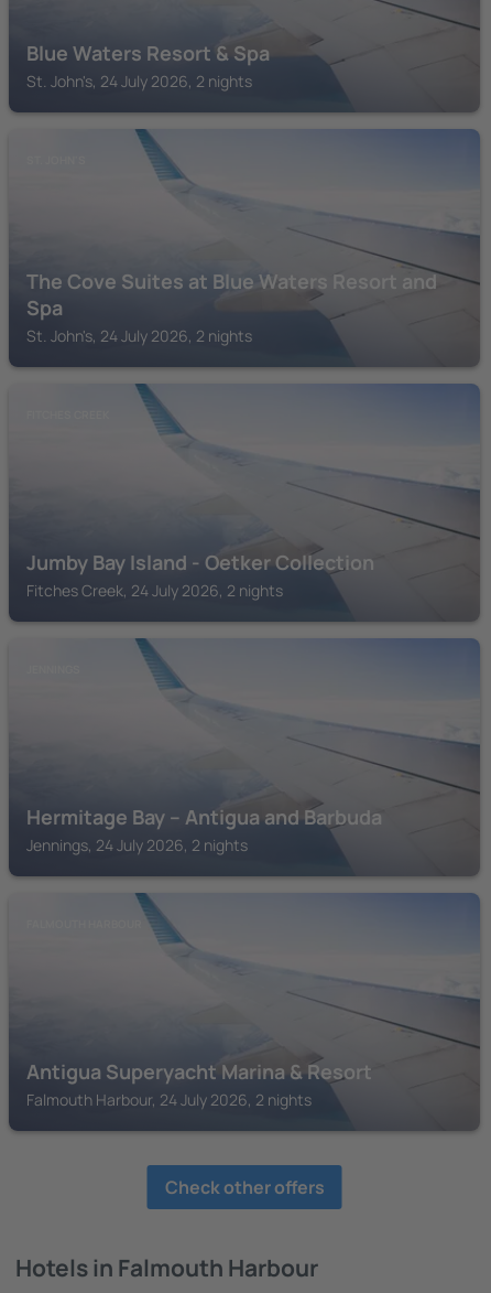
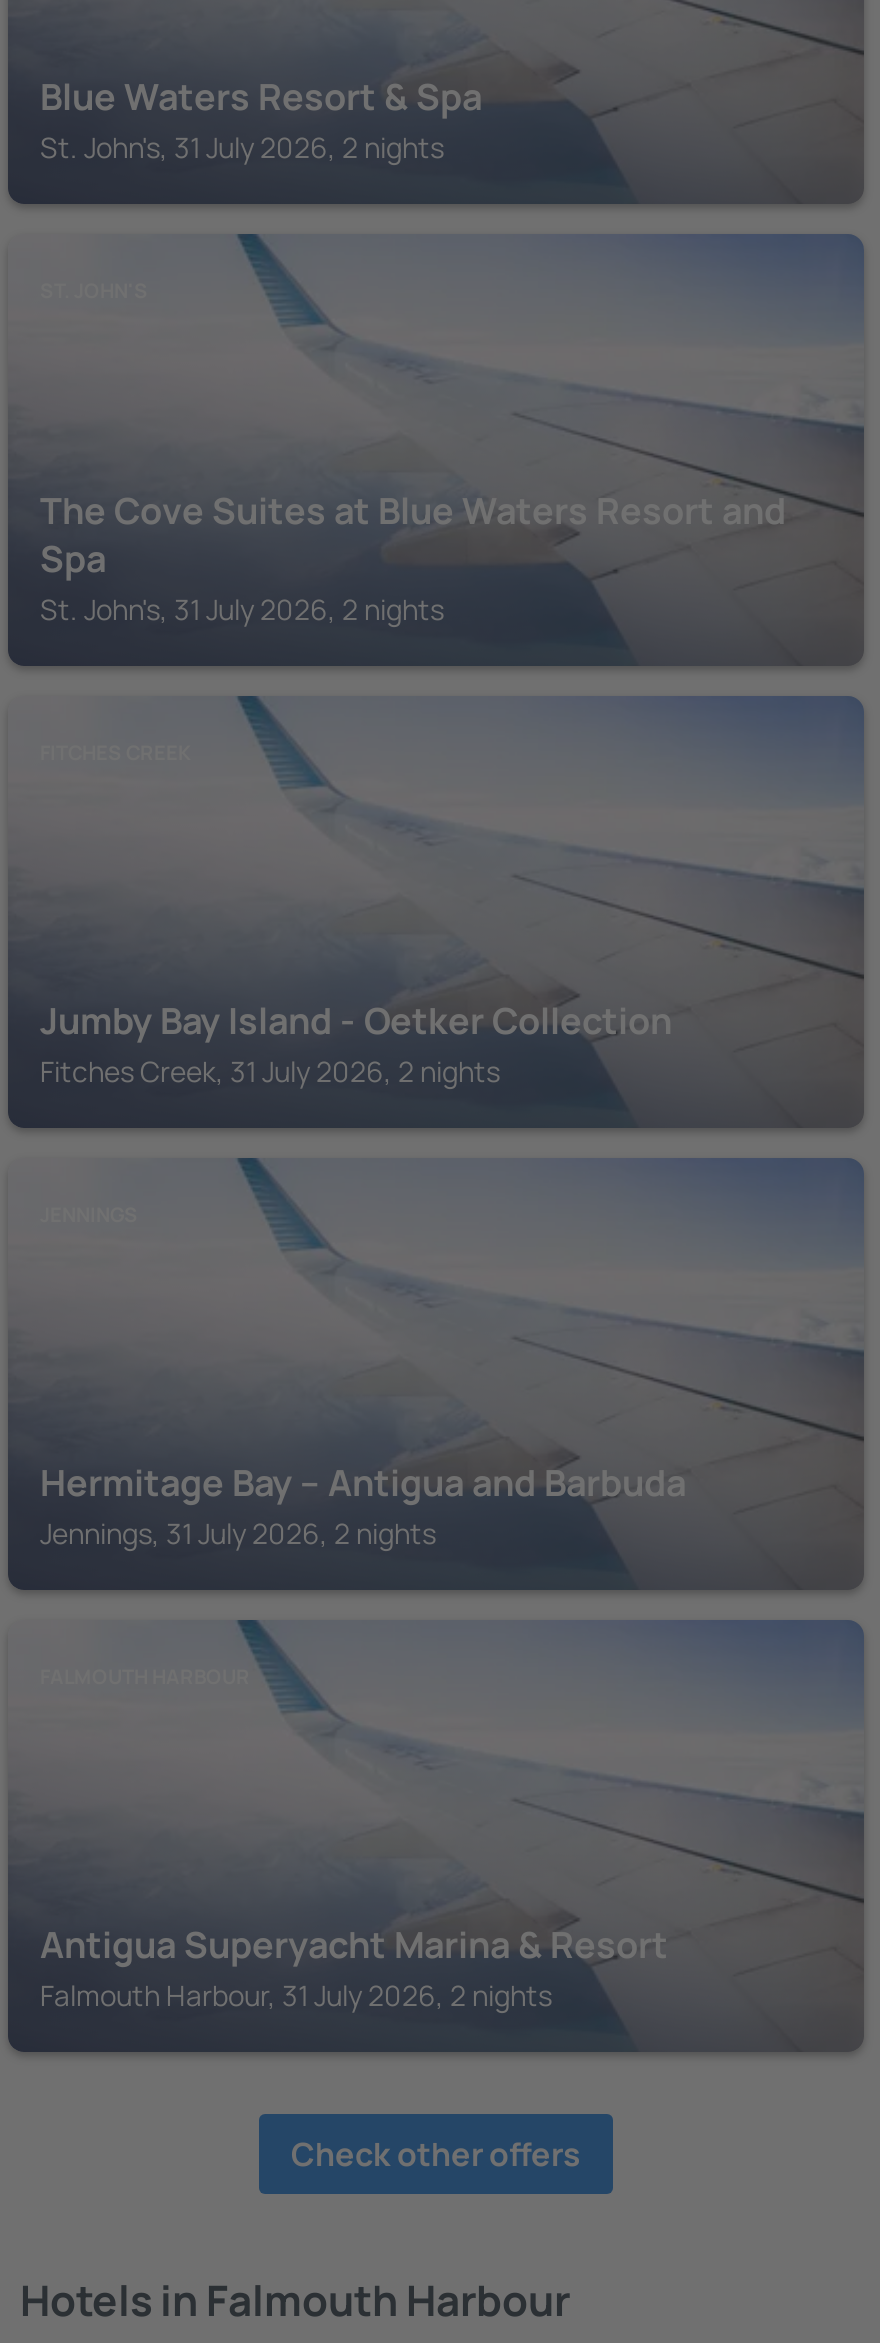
- St. John's, 24 July 2026, 2 nights
+ St. John's, 31 July 2026, 2 nights

- St. John's, 24 July 2026, 2 nights
+ St. John's, 31 July 2026, 2 nights

- Fitches Creek, 24 July 2026, 2 nights
+ Fitches Creek, 31 July 2026, 2 nights

- Jennings, 24 July 2026, 2 nights
+ Jennings, 31 July 2026, 2 nights

- Falmouth Harbour, 24 July 2026, 2 nights
+ Falmouth Harbour, 31 July 2026, 2 nights
